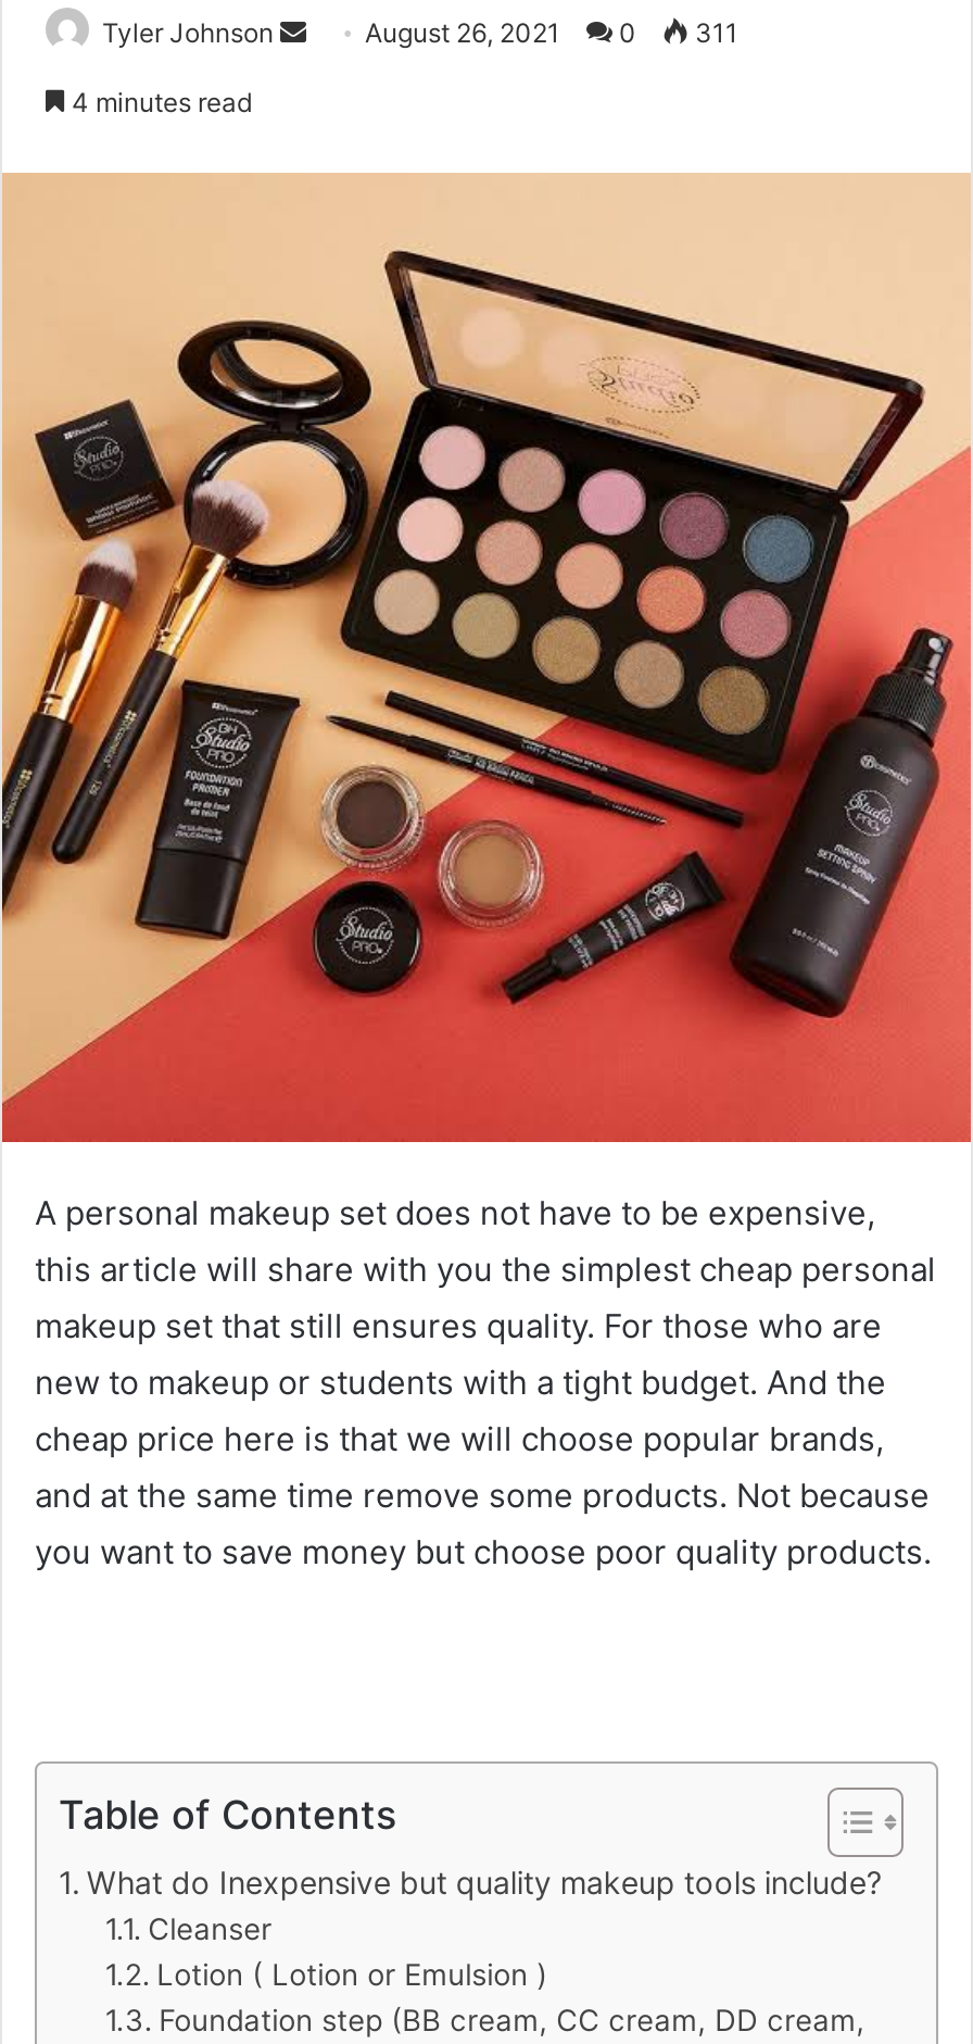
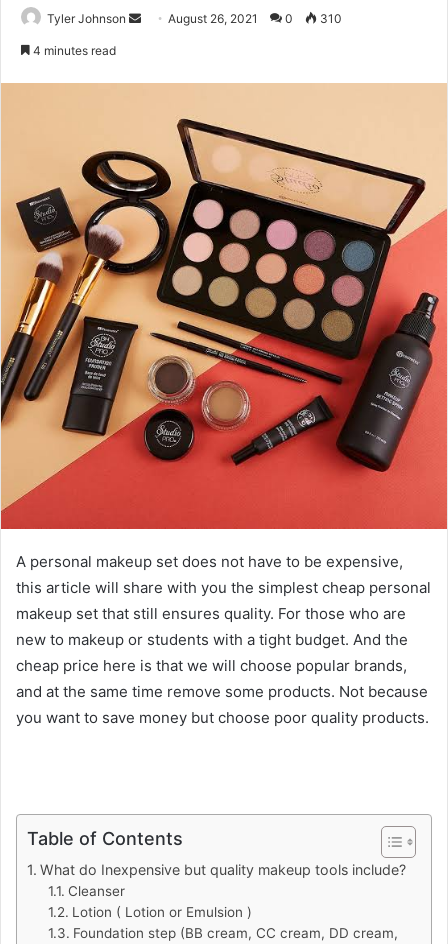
- 311
+ 310
